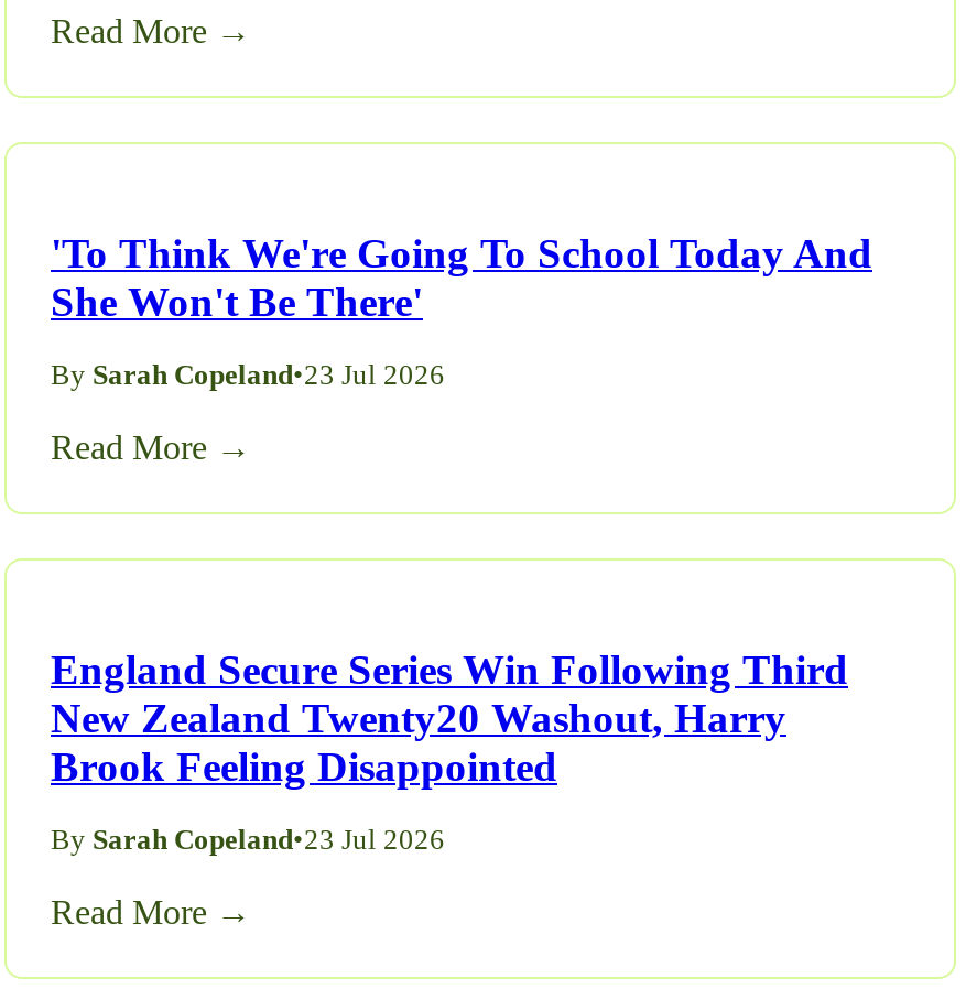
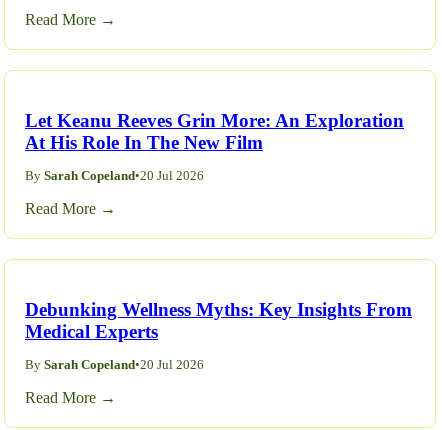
- 'To Think We're Going To School Today And
- She Won't Be There'
+ Let Keanu Reeves Grin More: An Exploration
+ At His Role In The New Film

- By Sarah Copeland•23 Jul 2026
+ By Sarah Copeland•20 Jul 2026

- England Secure Series Win Following Third
- New Zealand Twenty20 Washout, Harry
- Brook Feeling Disappointed
+ Debunking Wellness Myths: Key Insights From
+ Medical Experts

- By Sarah Copeland•23 Jul 2026
+ By Sarah Copeland•20 Jul 2026
